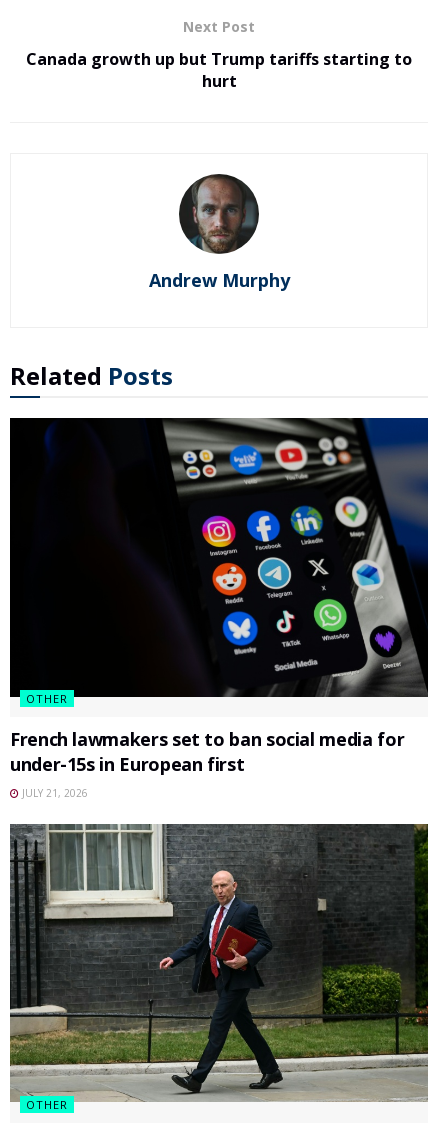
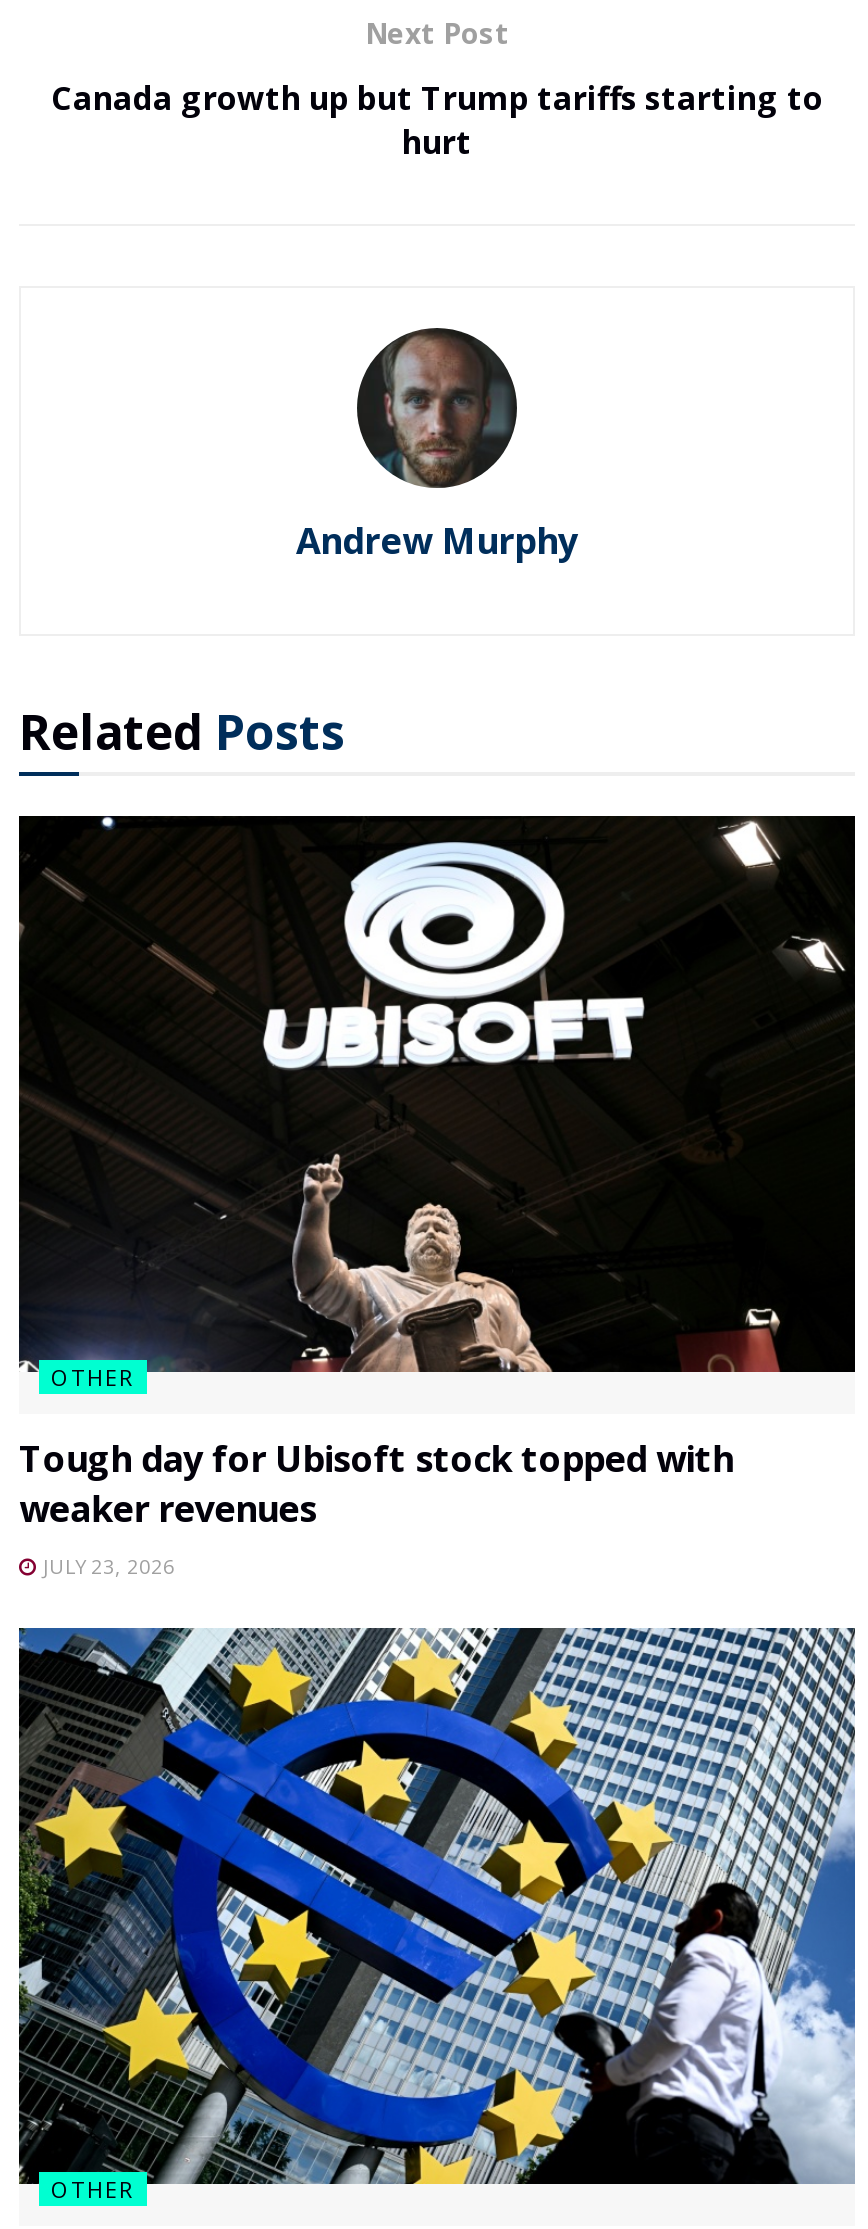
- [image]
- French lawmakers set to ban social media for
- under-15s in European first
- JULY 21, 2026
+ [image]
+ Tough day for Ubisoft stock topped with
+ weaker revenues
+ JULY 23, 2026

- [image]
+ [image]
